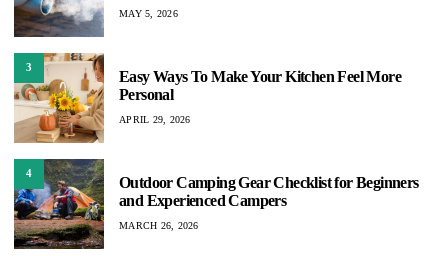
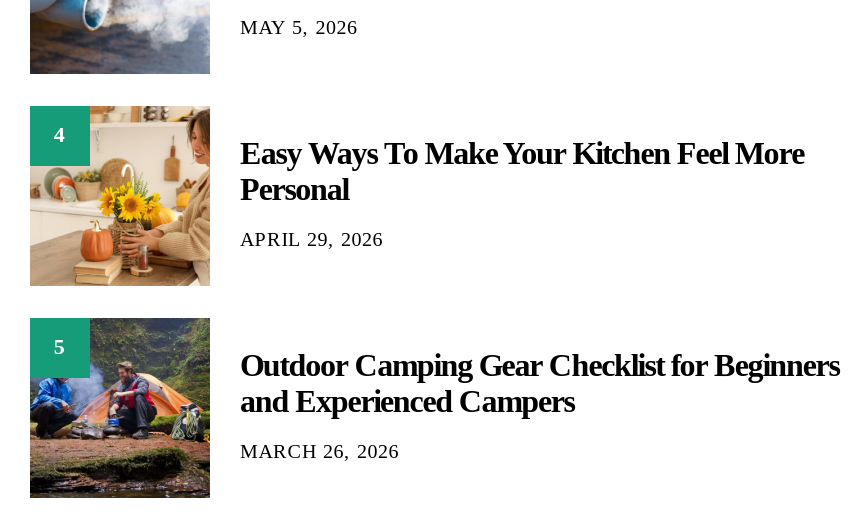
- 3
+ 4

- 4
+ 5
